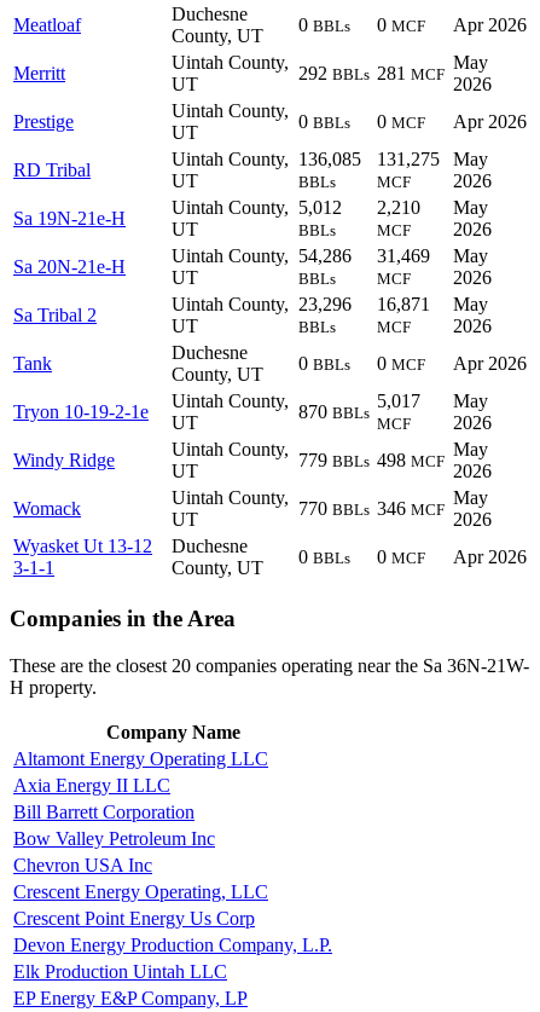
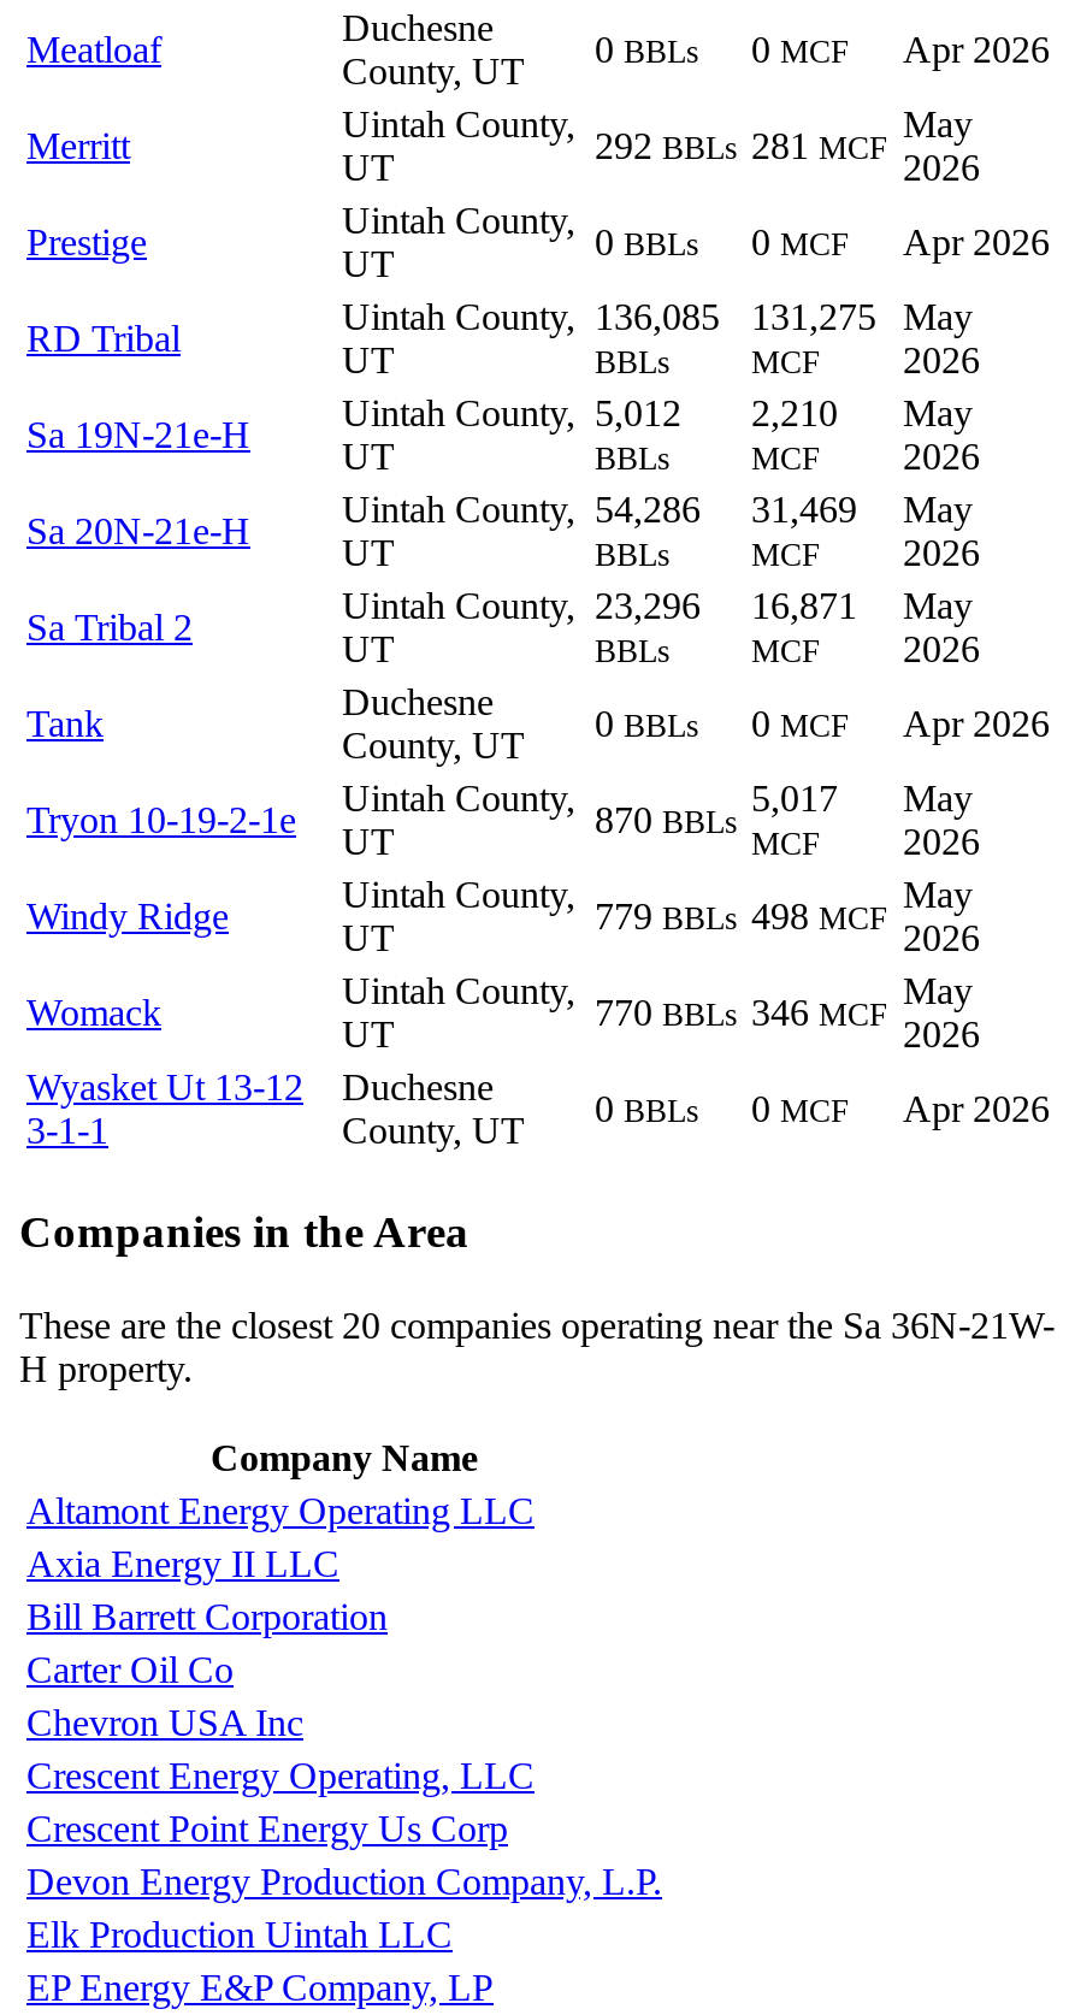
- Bow Valley Petroleum Inc
+ Carter Oil Co
